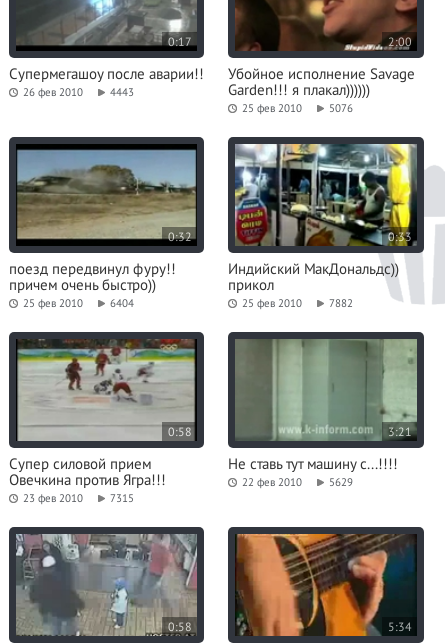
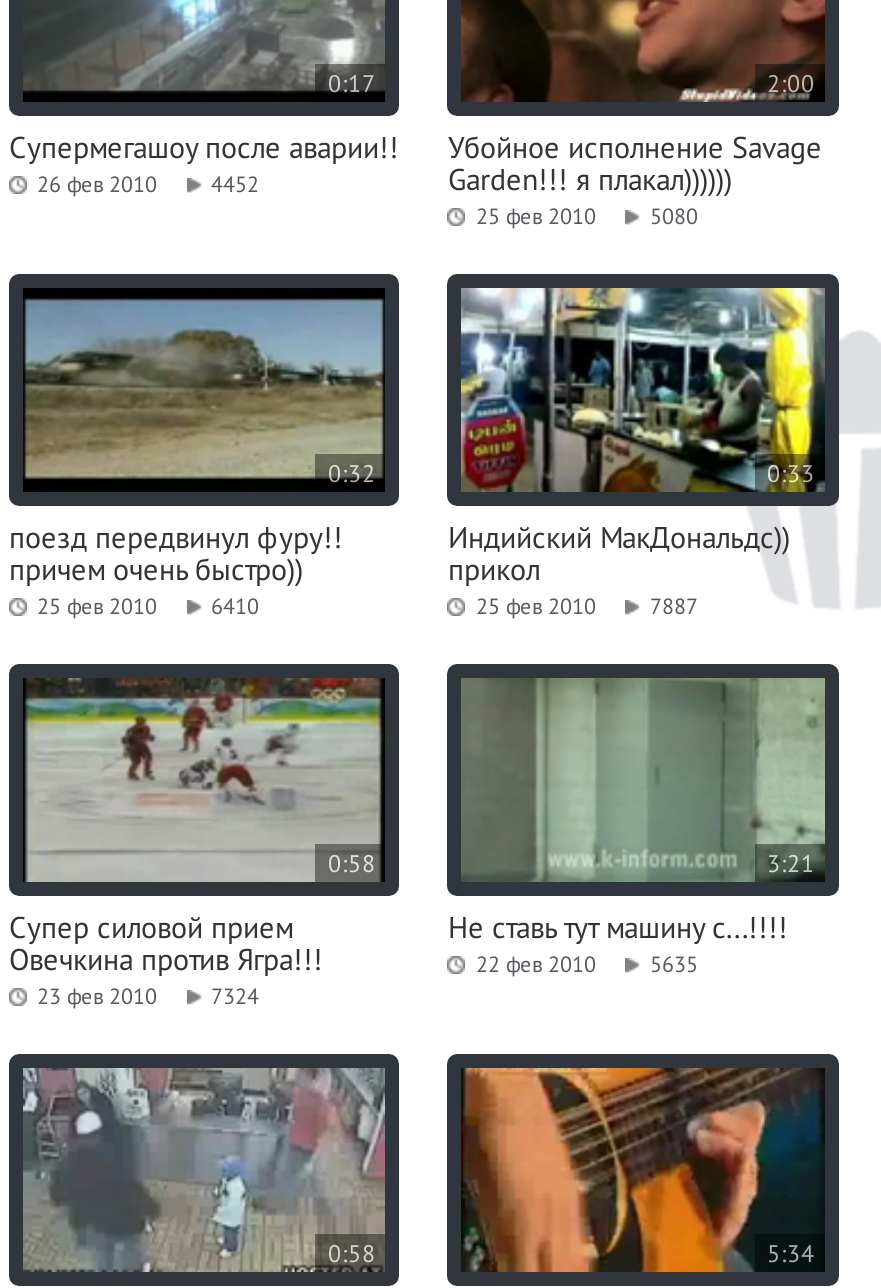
- 26 фев 2010 4443
+ 26 фев 2010 4452

- 25 фев 2010 5076
+ 25 фев 2010 5080

- 25 фев 2010 6404
+ 25 фев 2010 6410

- 25 фев 2010 7882
+ 25 фев 2010 7887

- 22 фев 2010 5629
+ 22 фев 2010 5635

- 23 фев 2010 7315
+ 23 фев 2010 7324
